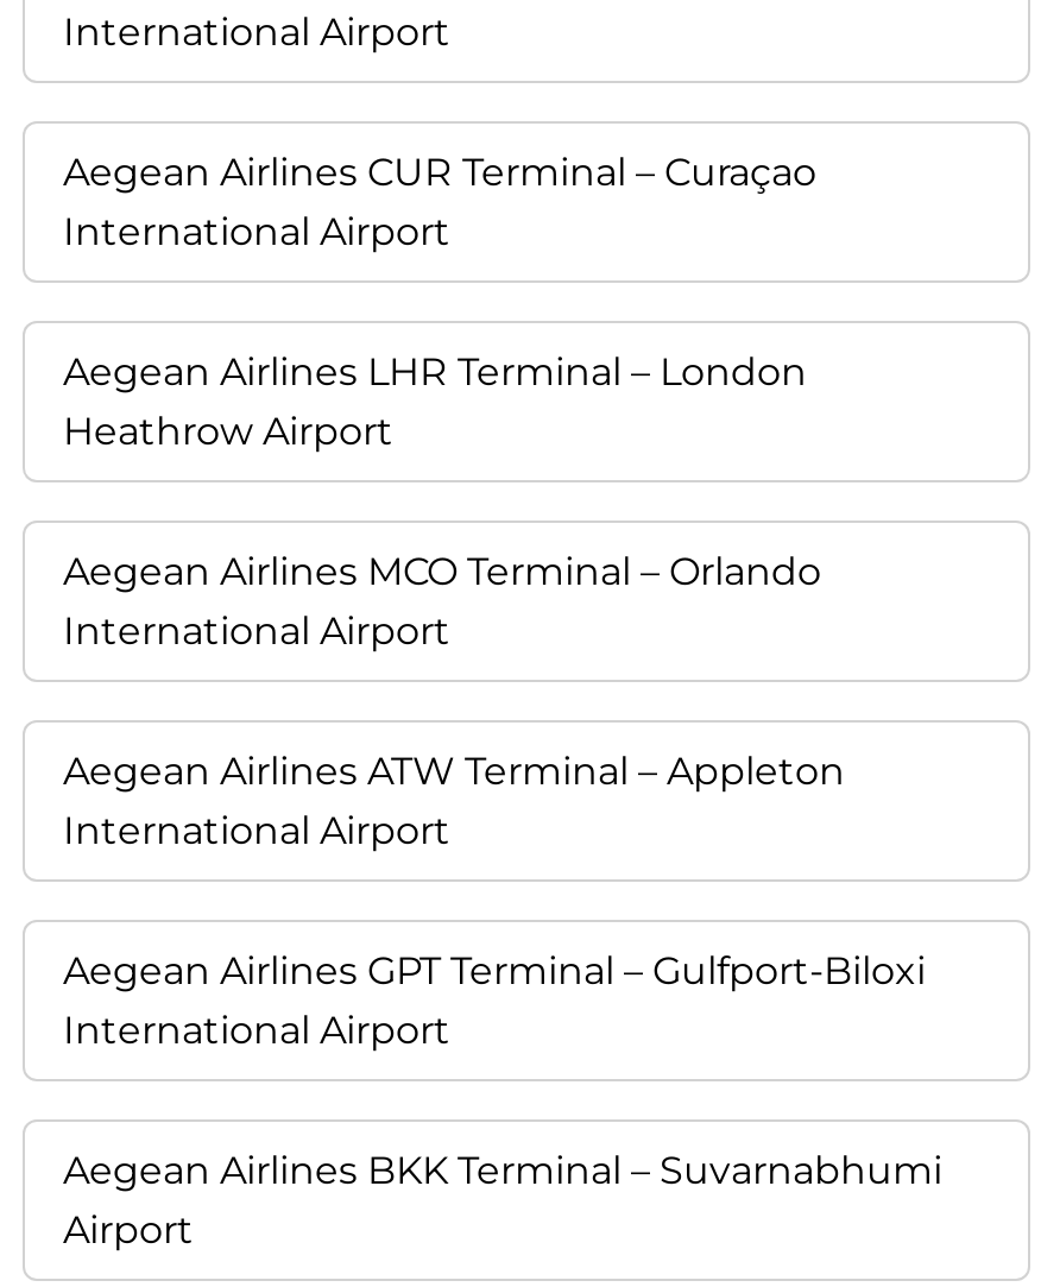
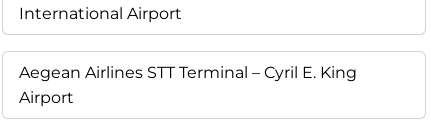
- Aegean Airlines CUR Terminal – Curaçao
- International Airport
- Aegean Airlines LHR Terminal – London
- Heathrow Airport
- Aegean Airlines MCO Terminal – Orlando
- International Airport
- Aegean Airlines ATW Terminal – Appleton
- International Airport
- Aegean Airlines GPT Terminal – Gulfport-Biloxi
- International Airport
- Aegean Airlines BKK Terminal – Suvarnabhumi
+ Aegean Airlines STT Terminal – Cyril E. King
